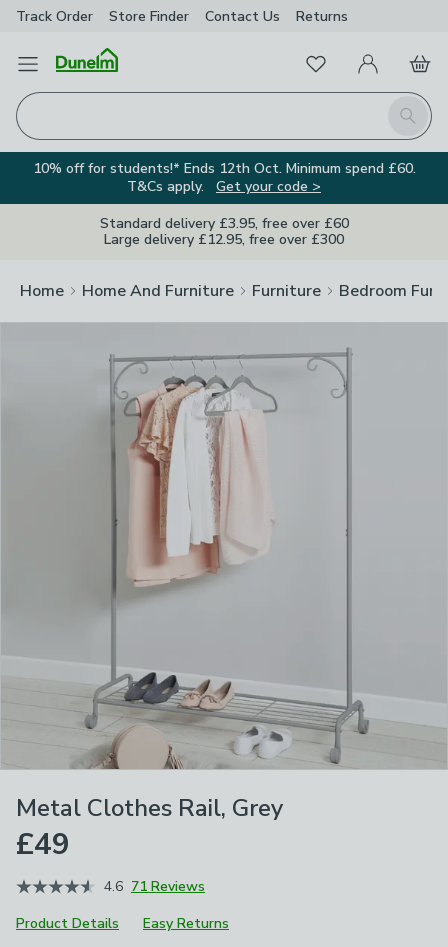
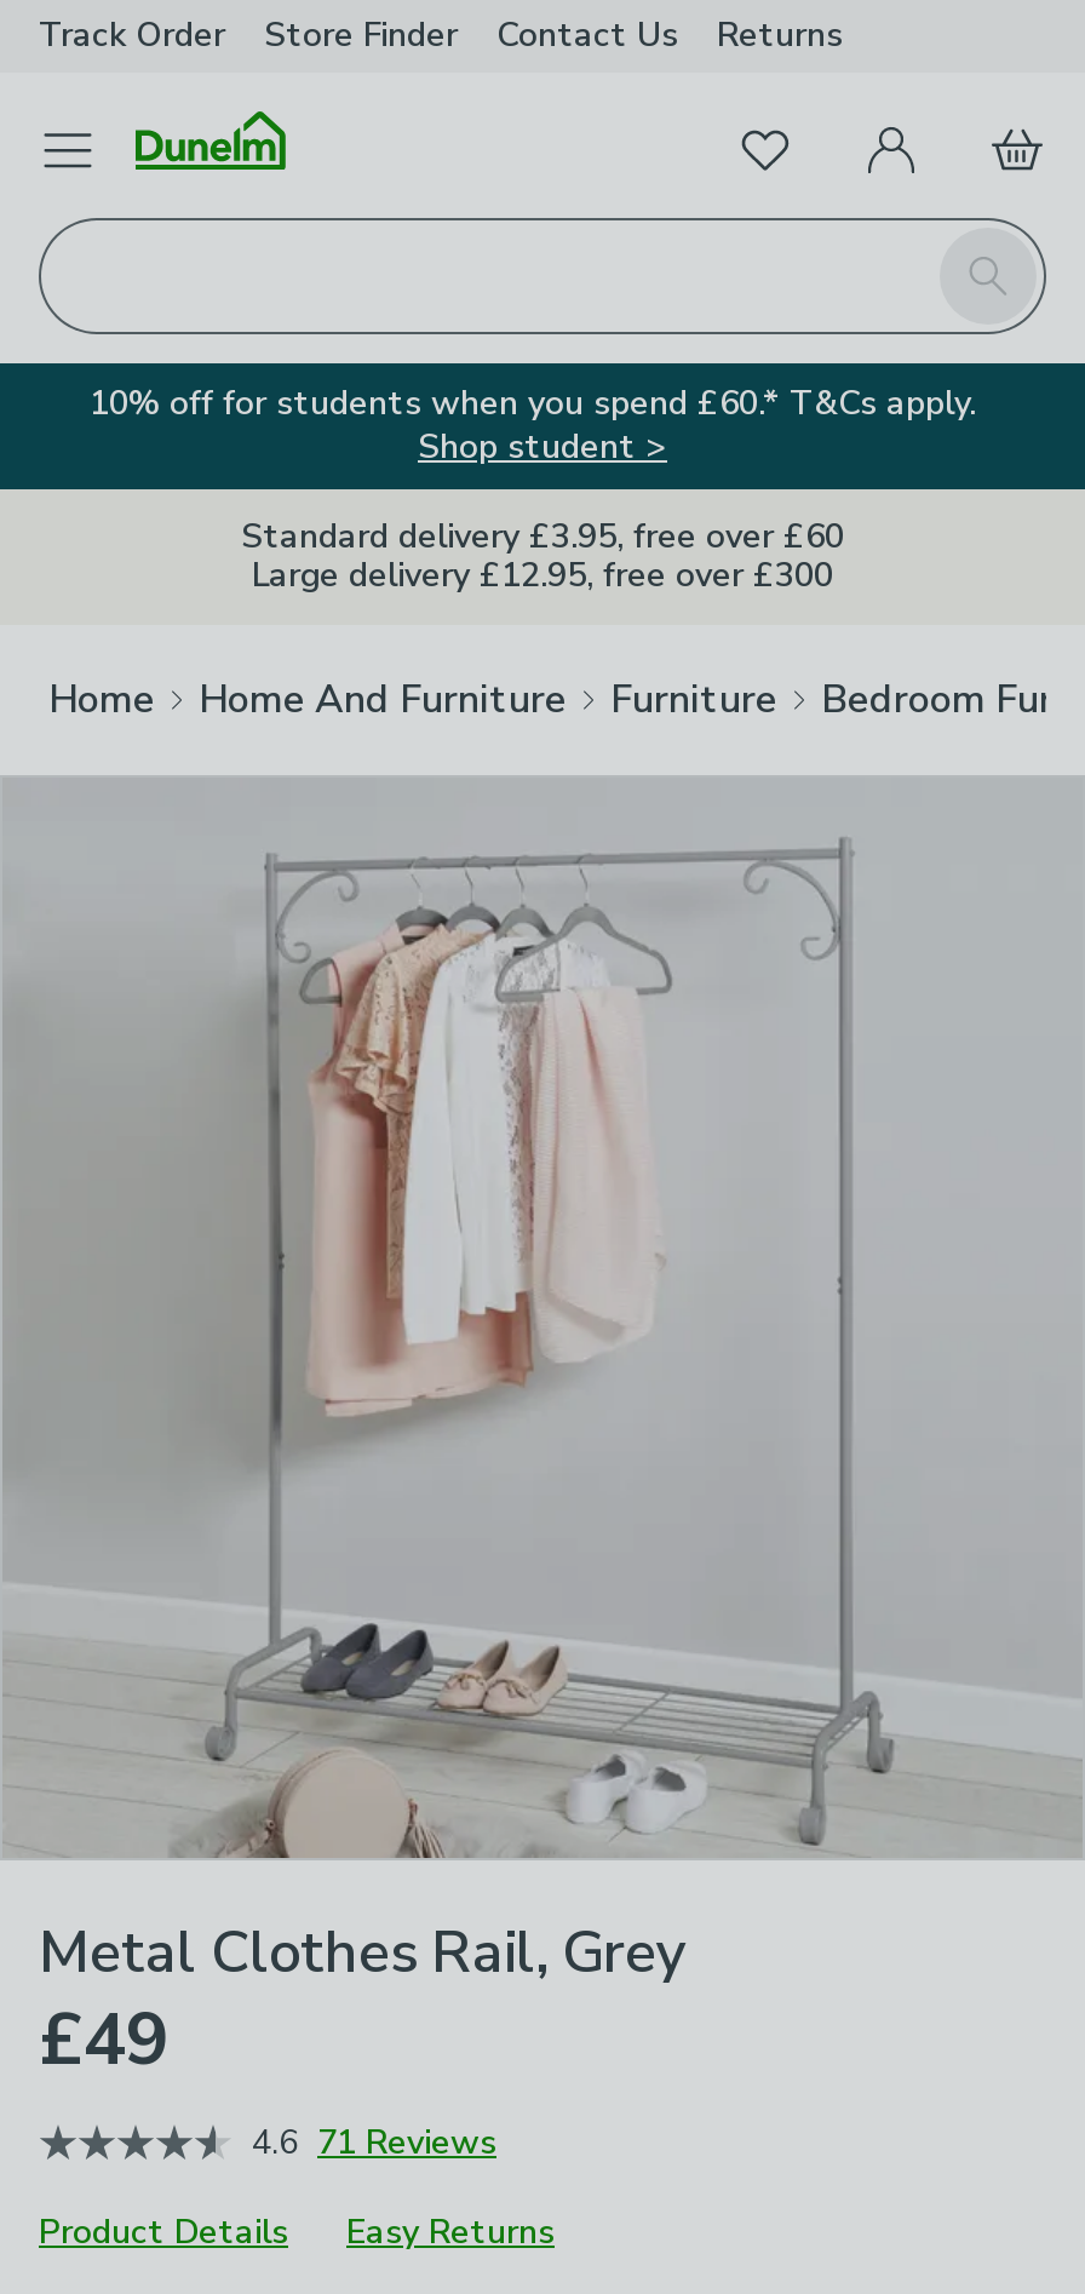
- 10% off for students!* Ends 12th Oct. Minimum spend £60.
- T&Cs apply. Get your code >
+ 10% off for students when you spend £60.* T&Cs apply.
+ Shop student >
